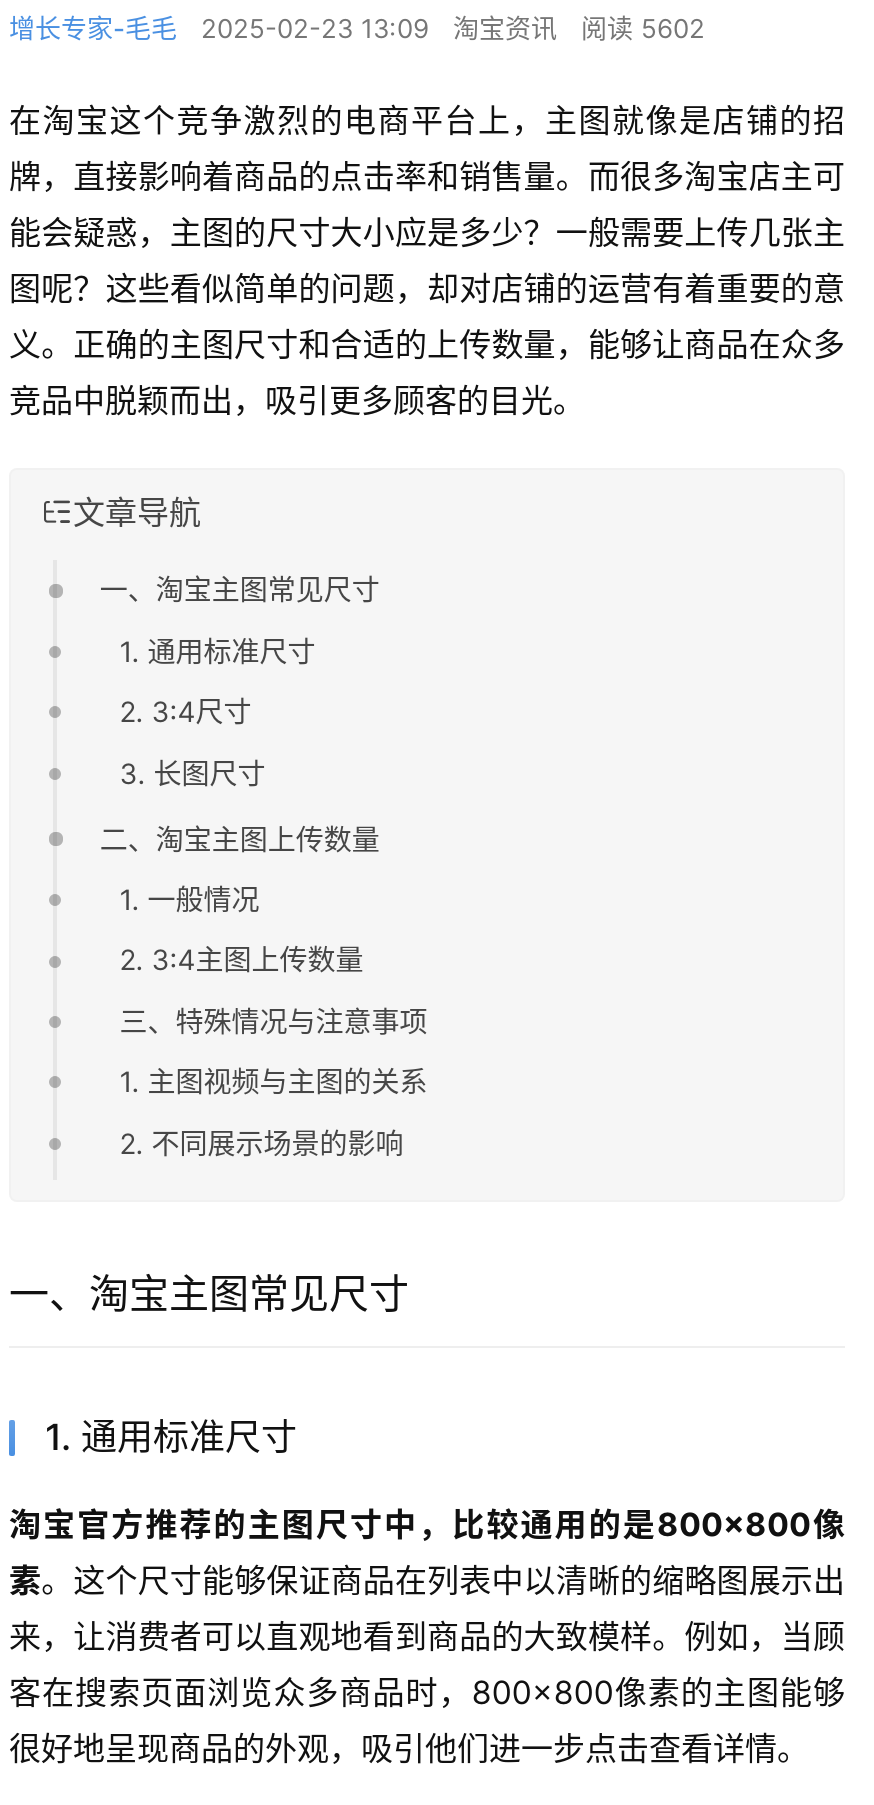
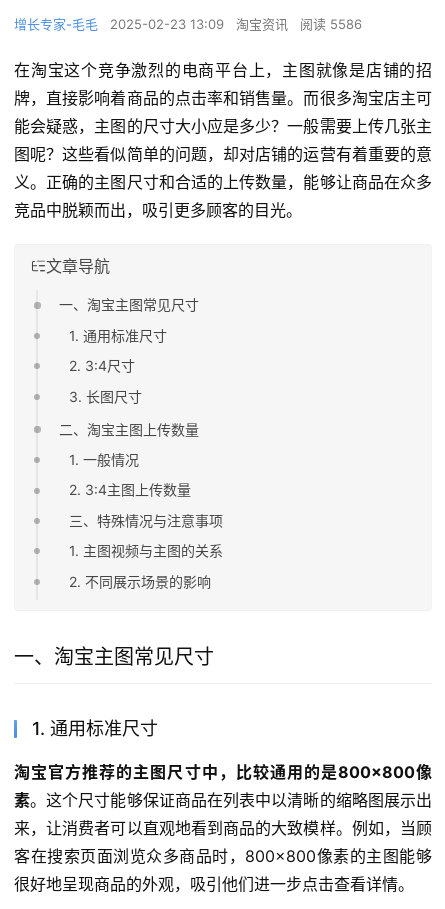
- 增长专家-毛毛 2025-02-23 13:09 淘宝资讯 阅读 5602
+ 增长专家-毛毛 2025-02-23 13:09 淘宝资讯 阅读 5586
